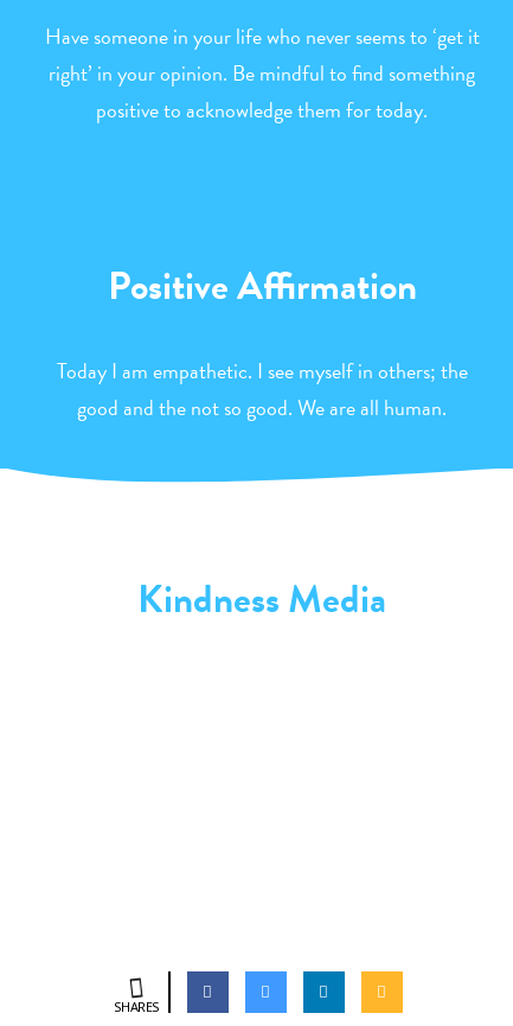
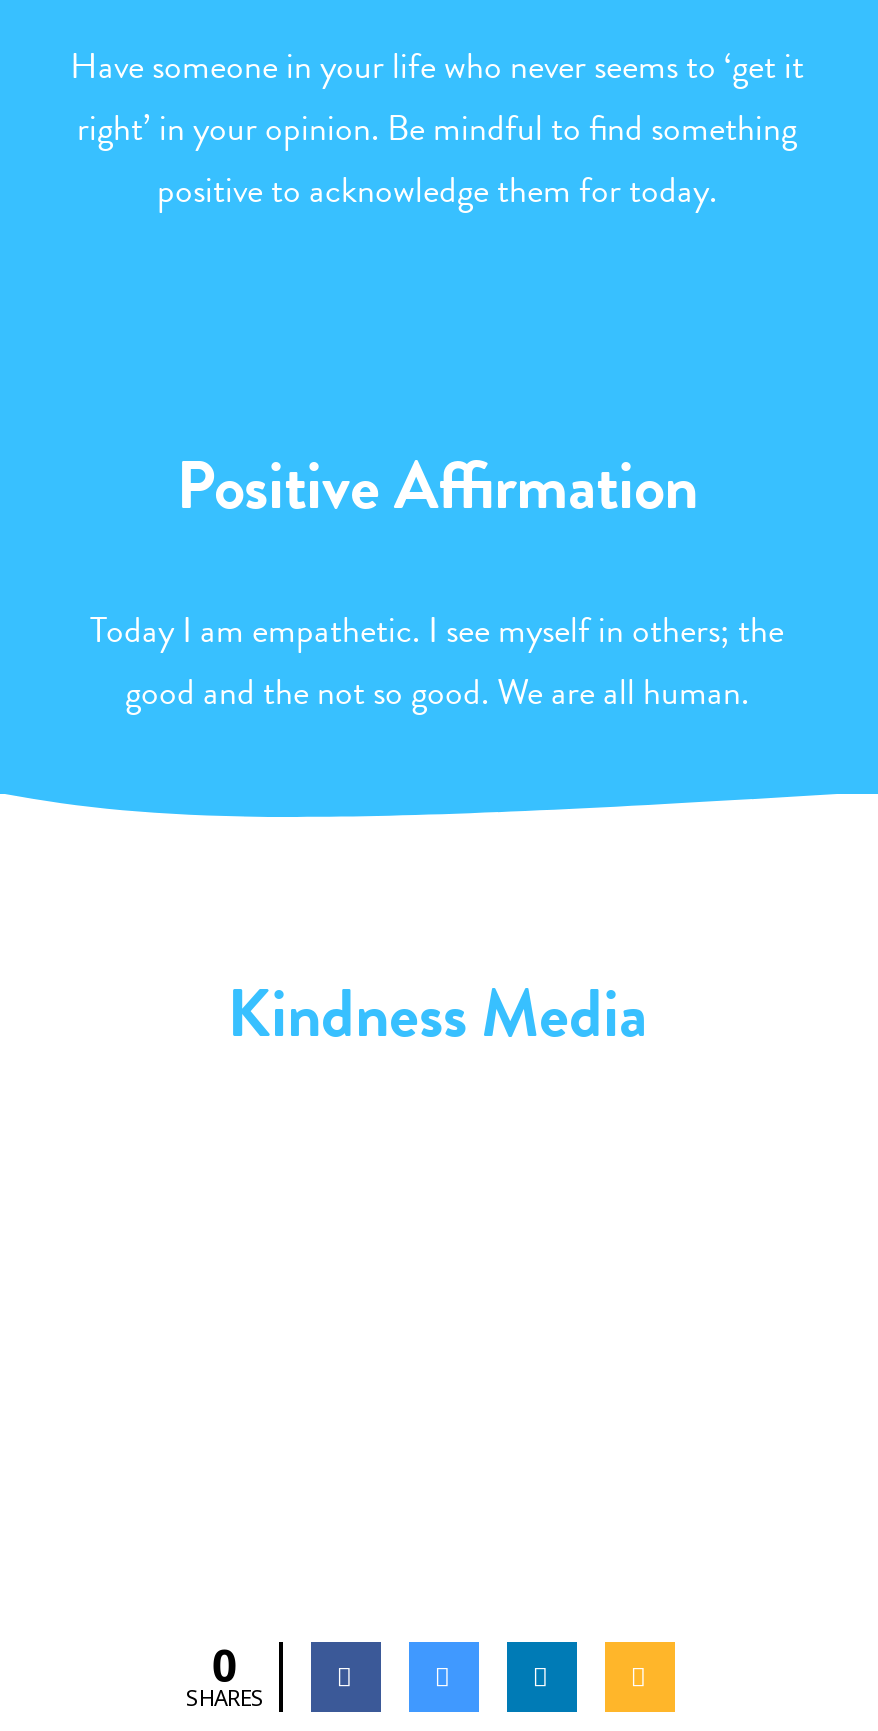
+ 0
